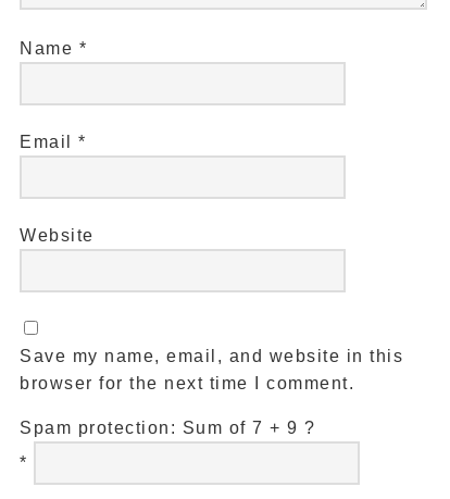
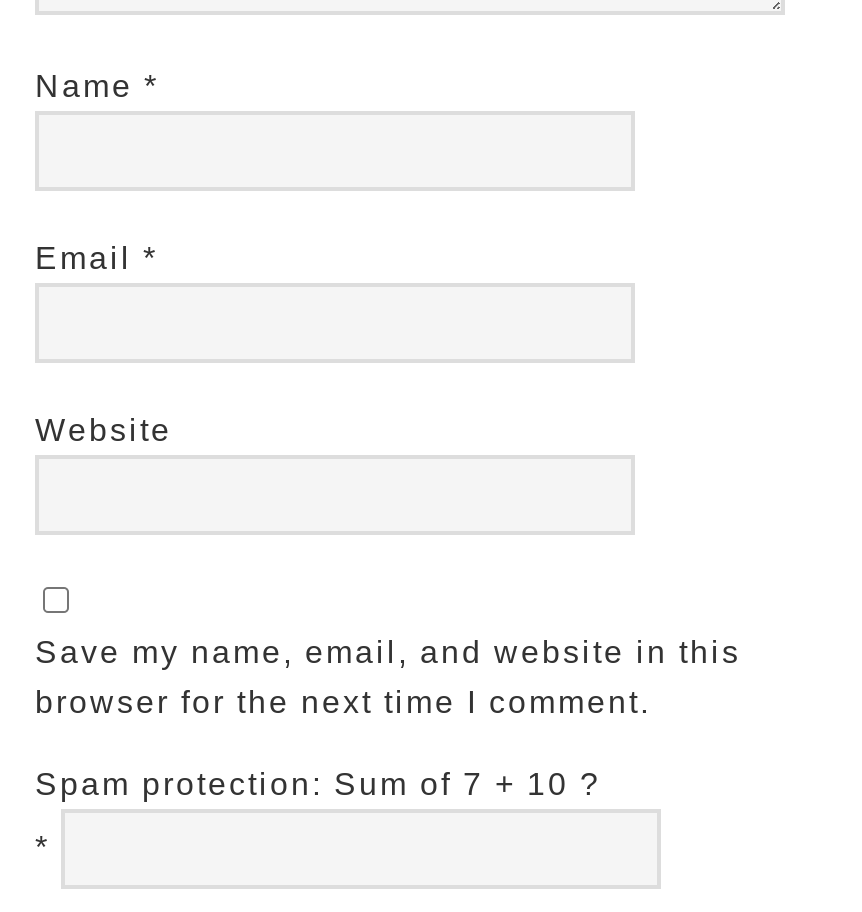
- Spam protection: Sum of 7 + 9 ?
+ Spam protection: Sum of 7 + 10 ?
